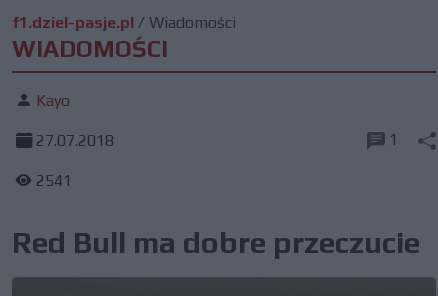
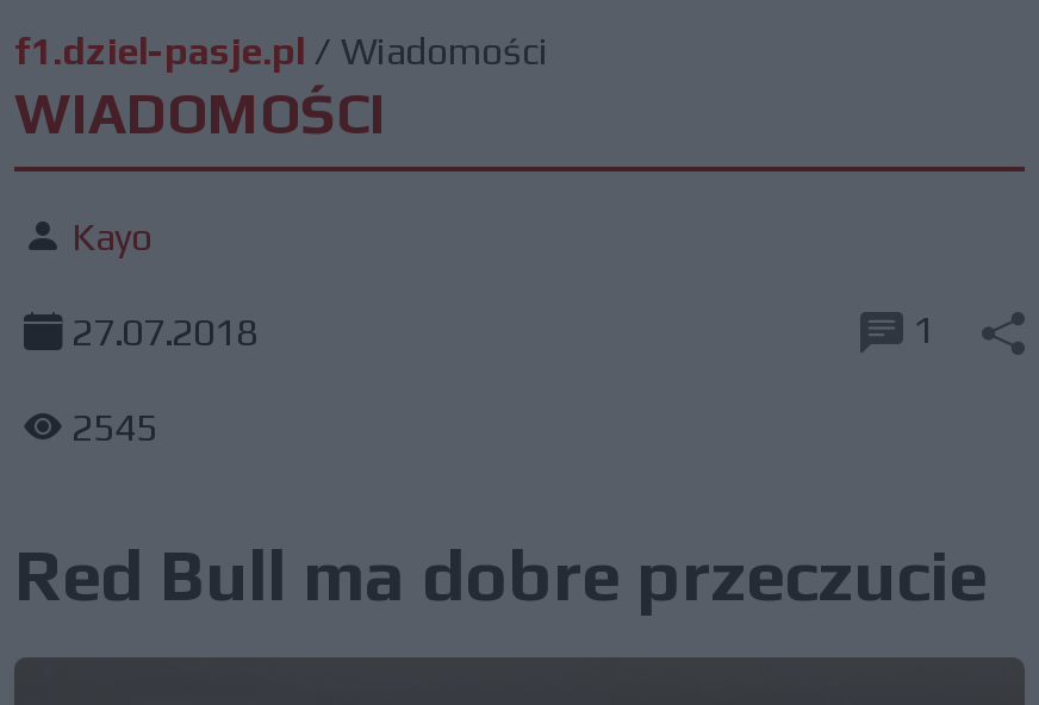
- 2541
+ 2545
